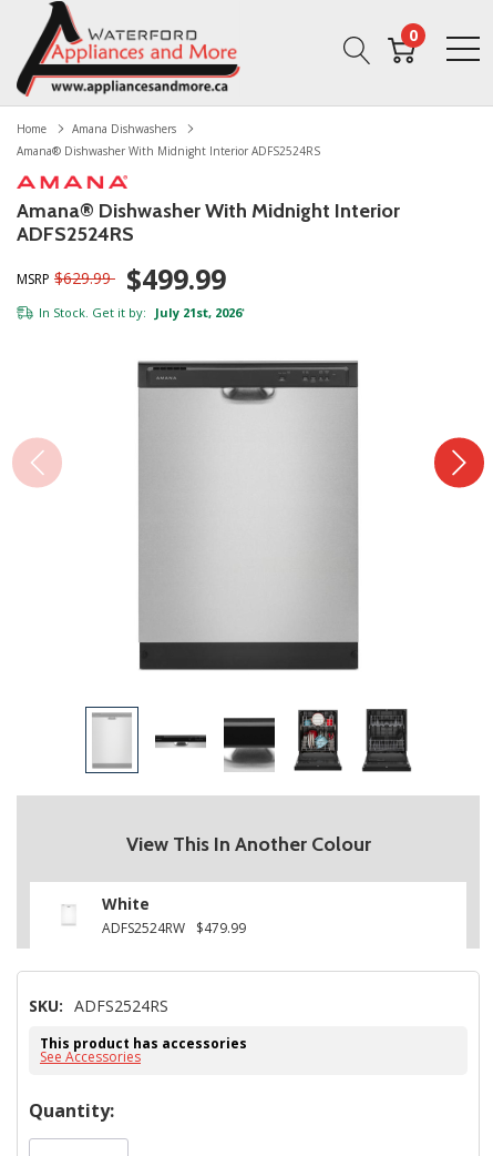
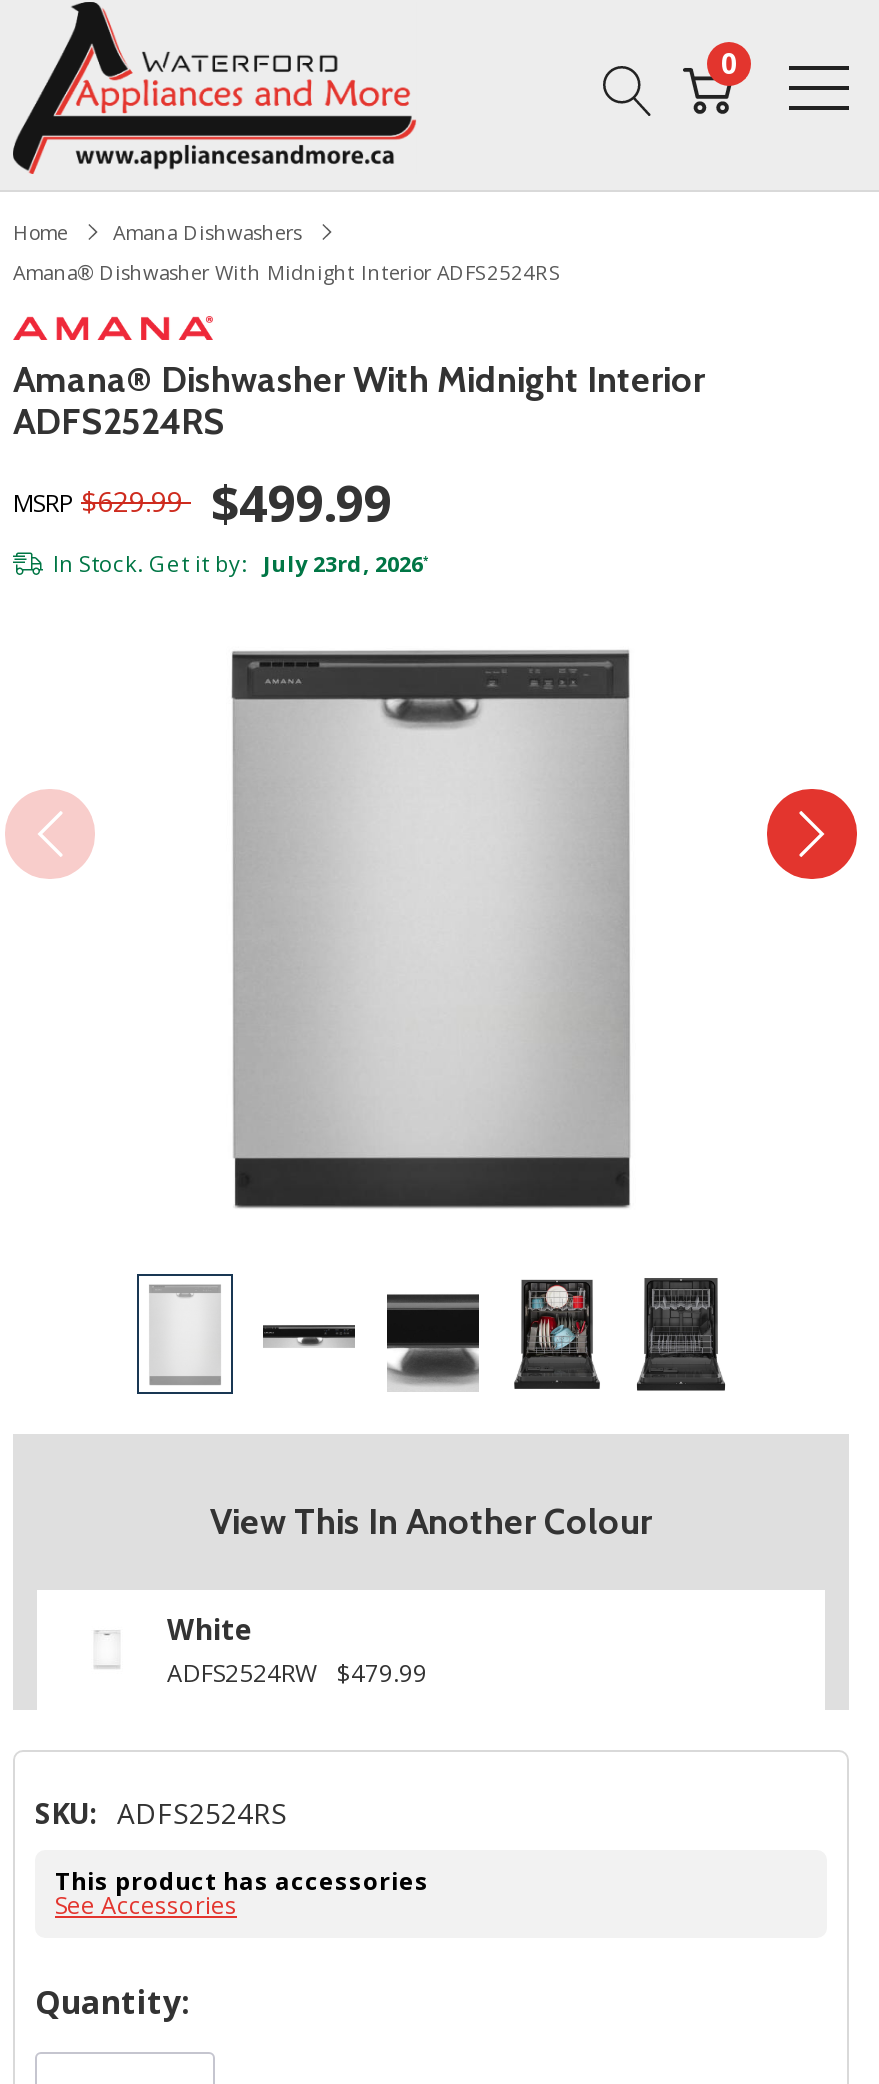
- In Stock. Get it by: July 21st, 2026*
+ In Stock. Get it by: July 23rd, 2026*
